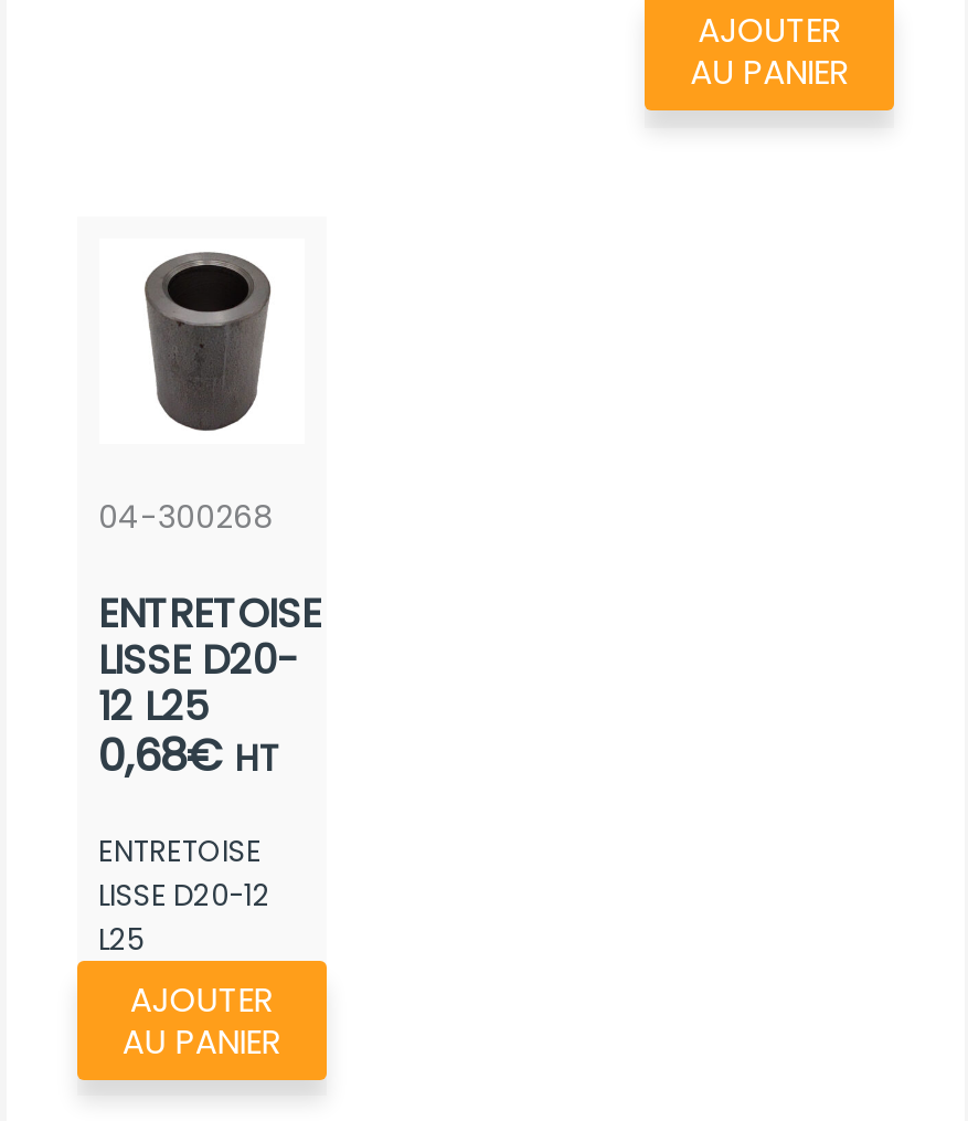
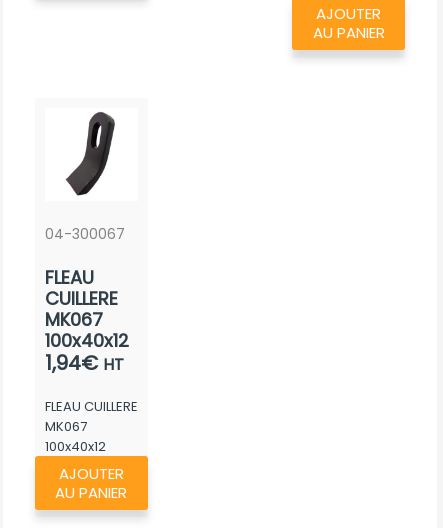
- [image]
- 04-300268
+ [image]
+ 04-300067

- ENTRETOISE
- LISSE D20-
- 12 L25
- 0,68€ HT
+ FLEAU
+ CUILLERE
+ MK067
+ 100x40x12
+ 1,94€ HT

- ENTRETOISE
- LISSE D20-12
- L25
+ FLEAU CUILLERE
+ MK067
+ 100x40x12
